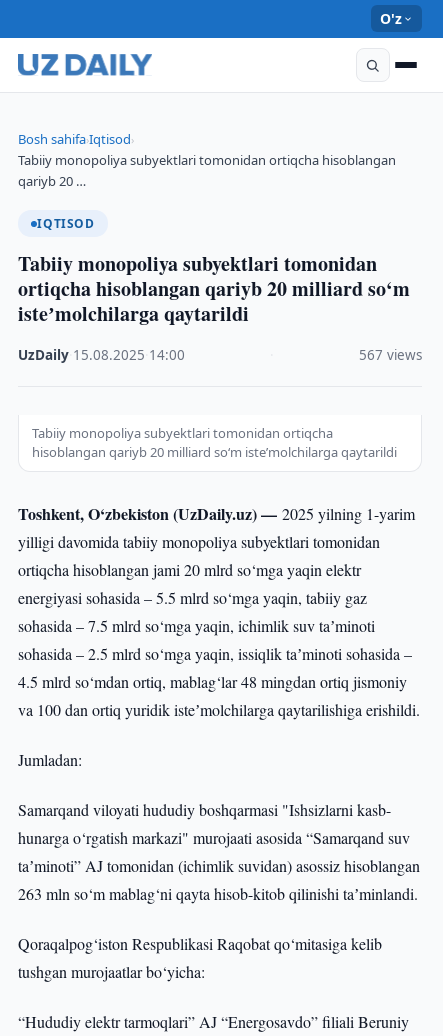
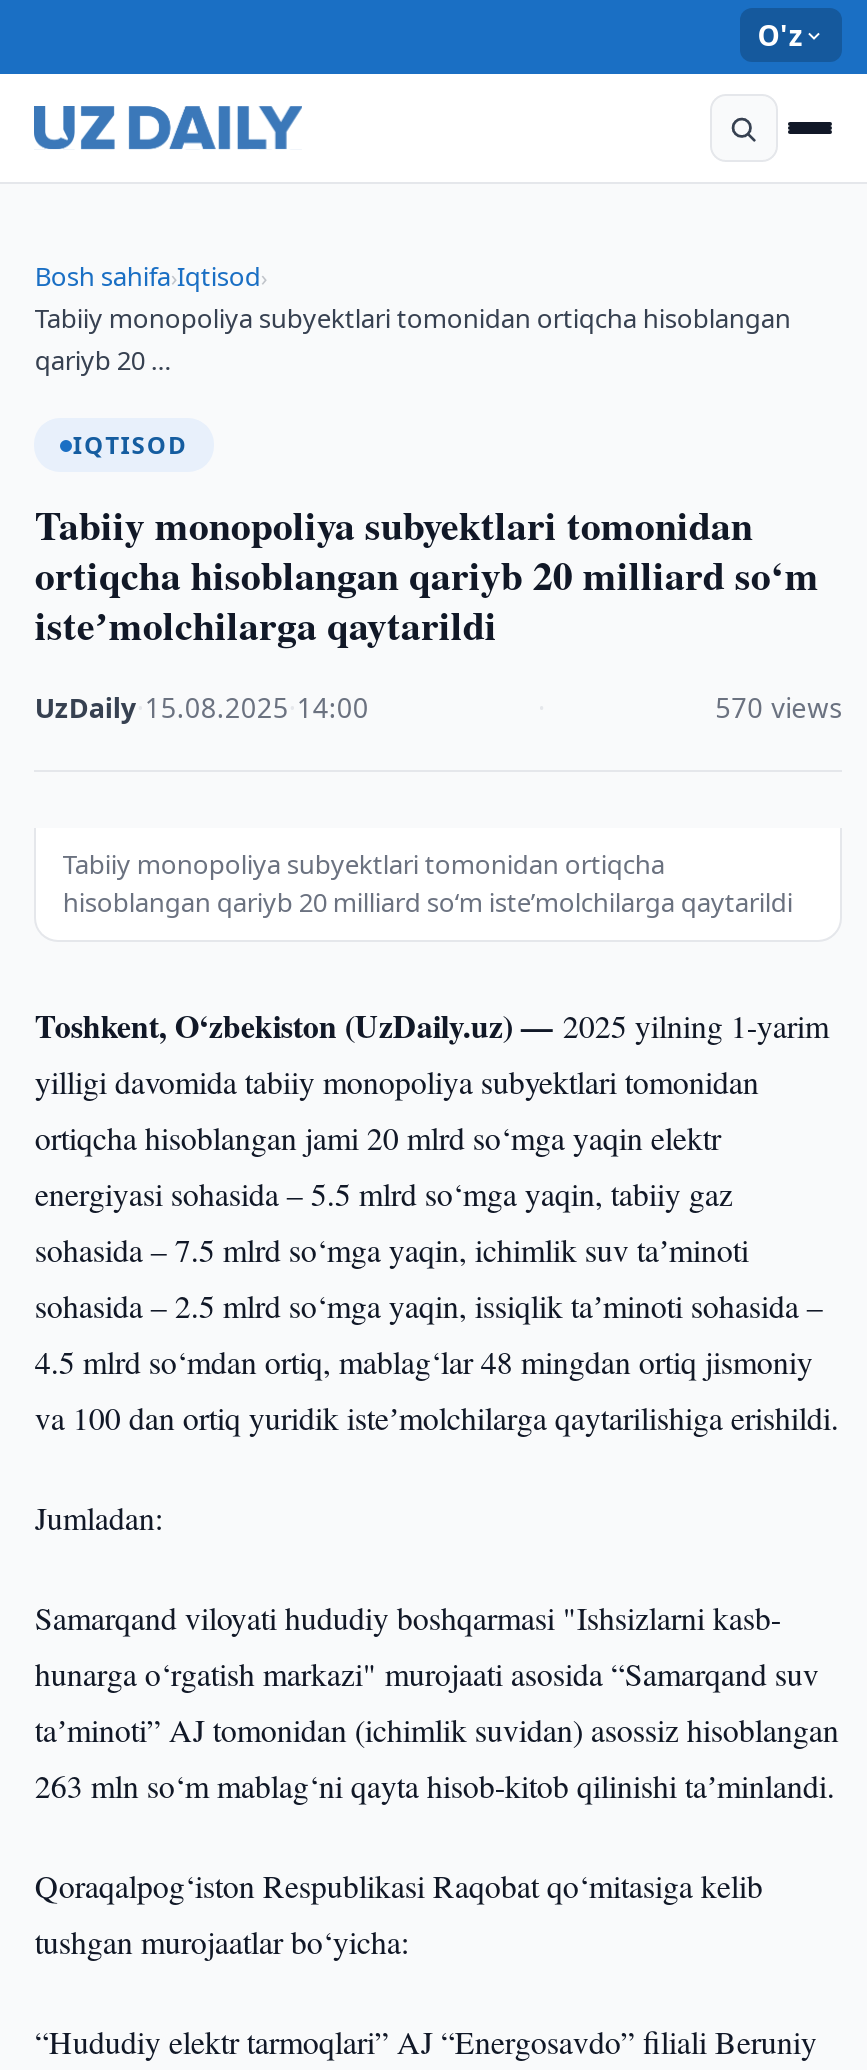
- 567 views
+ 570 views
